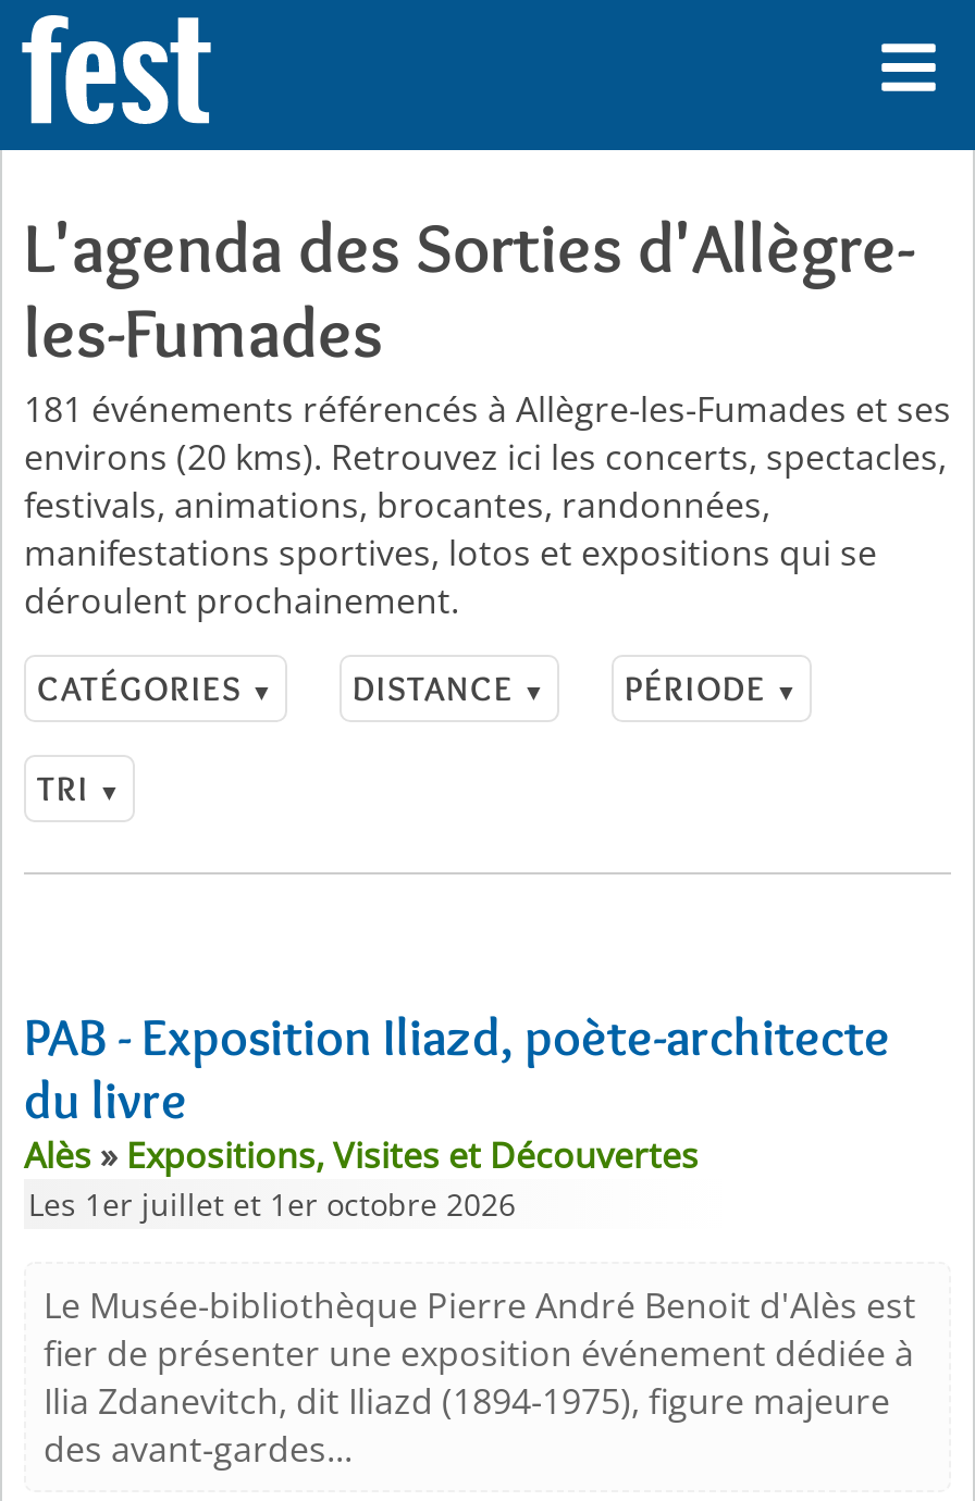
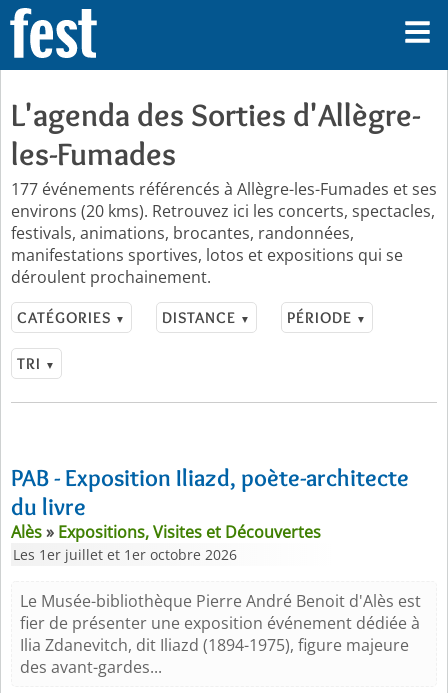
- 181 événements référencés à Allègre-les-Fumades et ses
+ 177 événements référencés à Allègre-les-Fumades et ses
